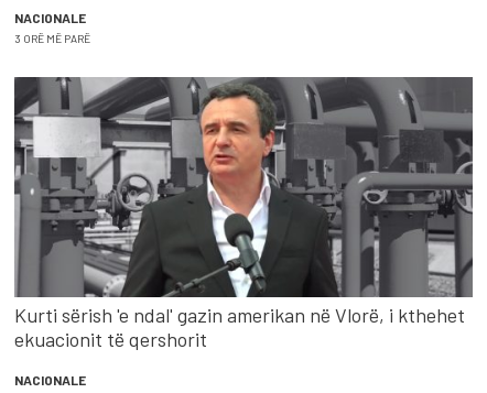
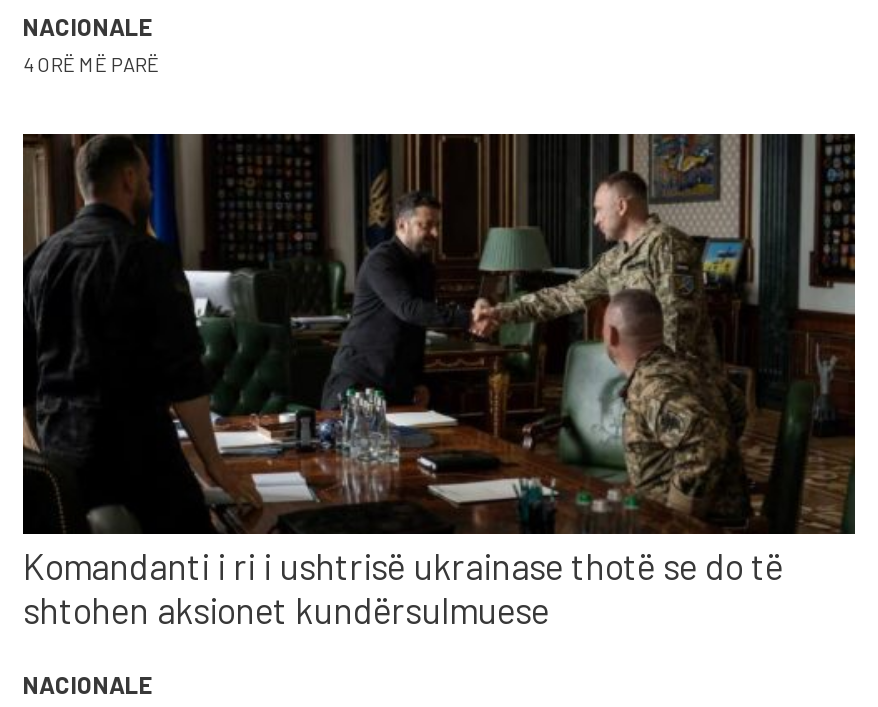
- 3 ORË MË PARË
+ 4 ORË MË PARË

- [image]
- Kurti sërish 'e ndal' gazin amerikan në Vlorë, i kthehet
- ekuacionit të qershorit
+ [image]
+ Komandanti i ri i ushtrisë ukrainase thotë se do të
+ shtohen aksionet kundërsulmuese
